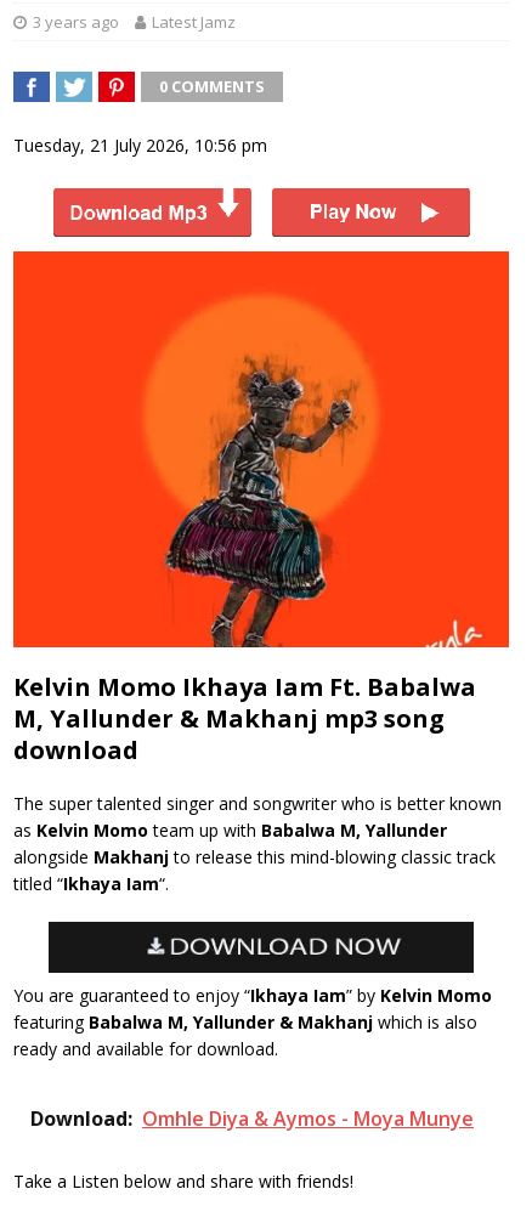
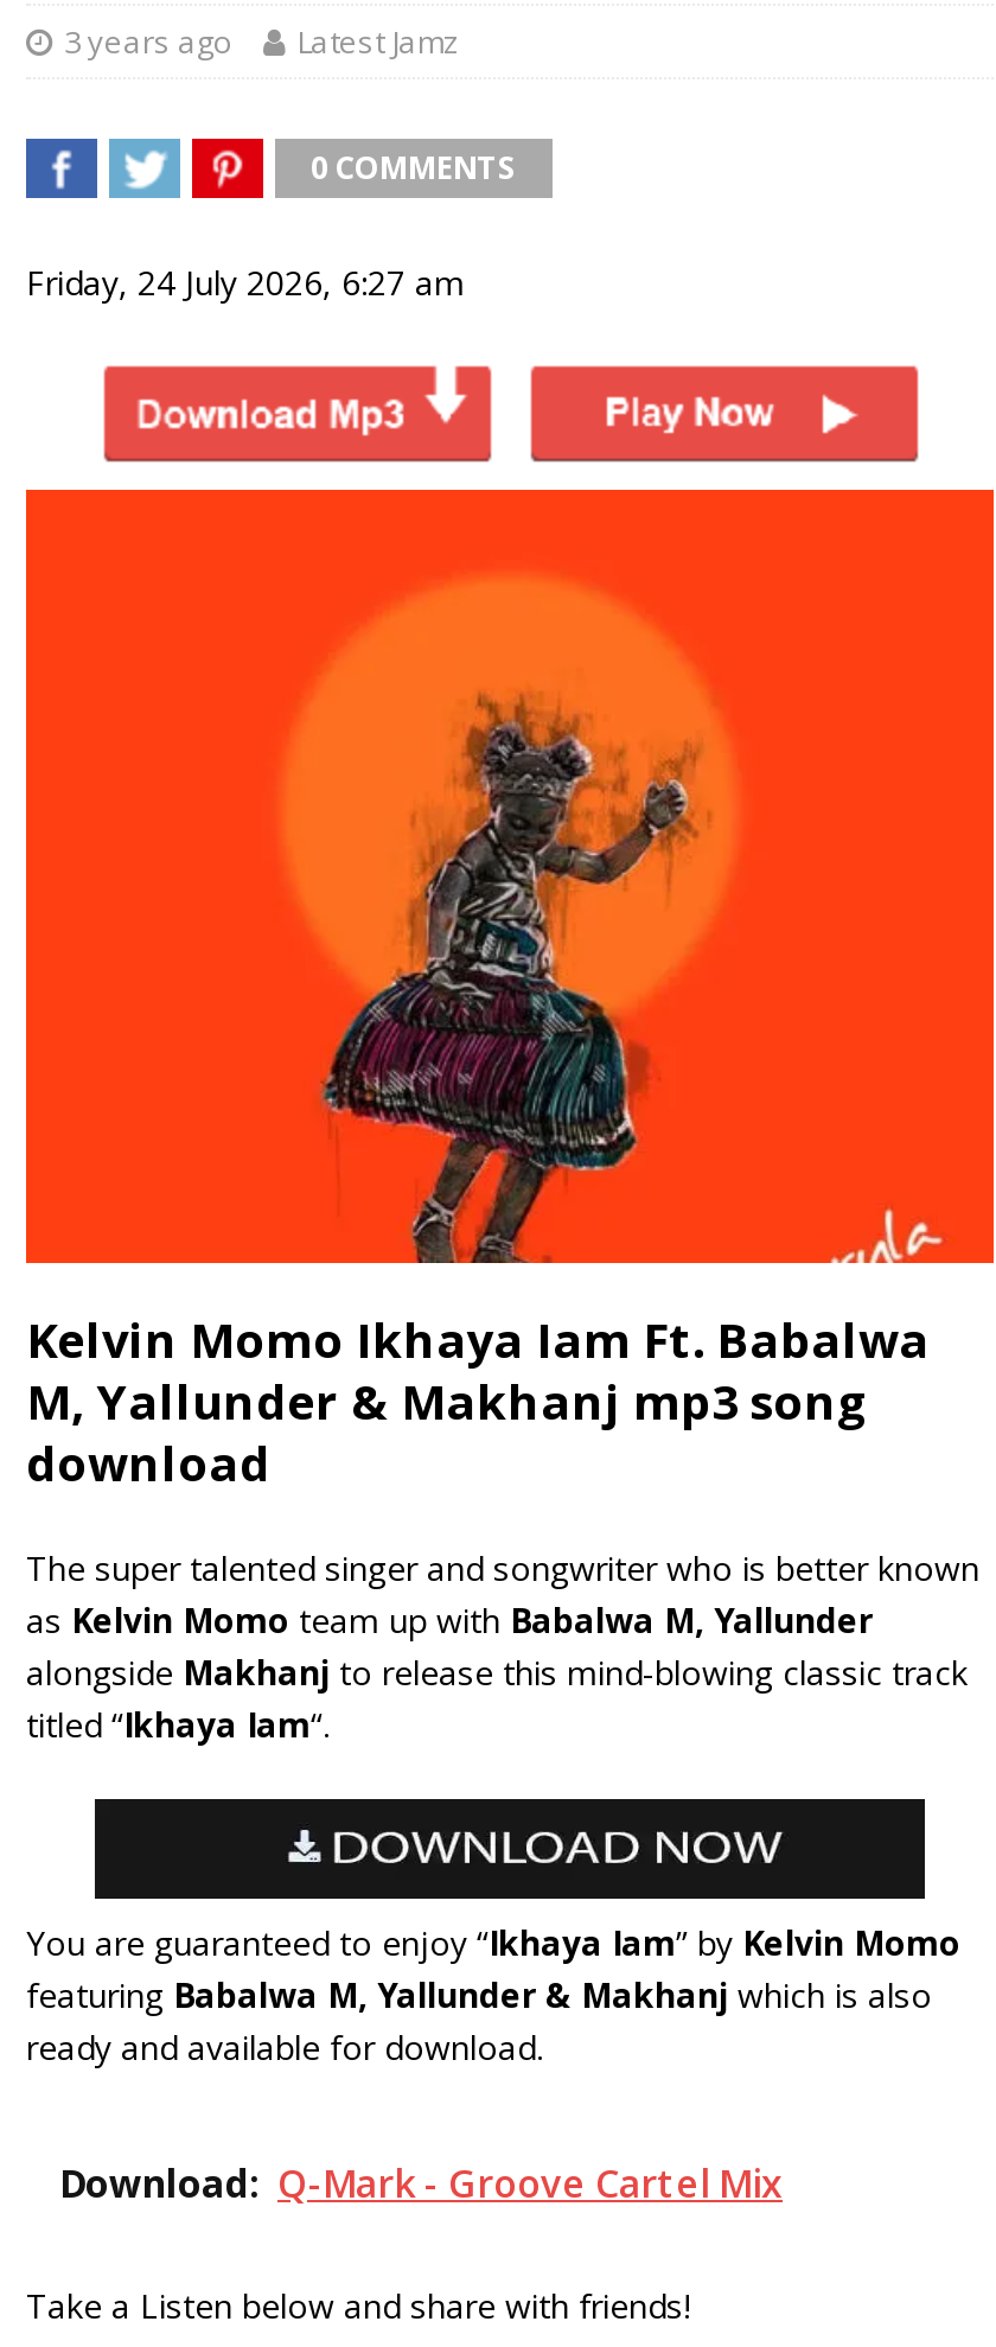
- Tuesday, 21 July 2026, 10:56 pm
+ Friday, 24 July 2026, 6:27 am

- Download: Omhle Diya & Aymos - Moya Munye
+ Download: Q-Mark - Groove Cartel Mix
